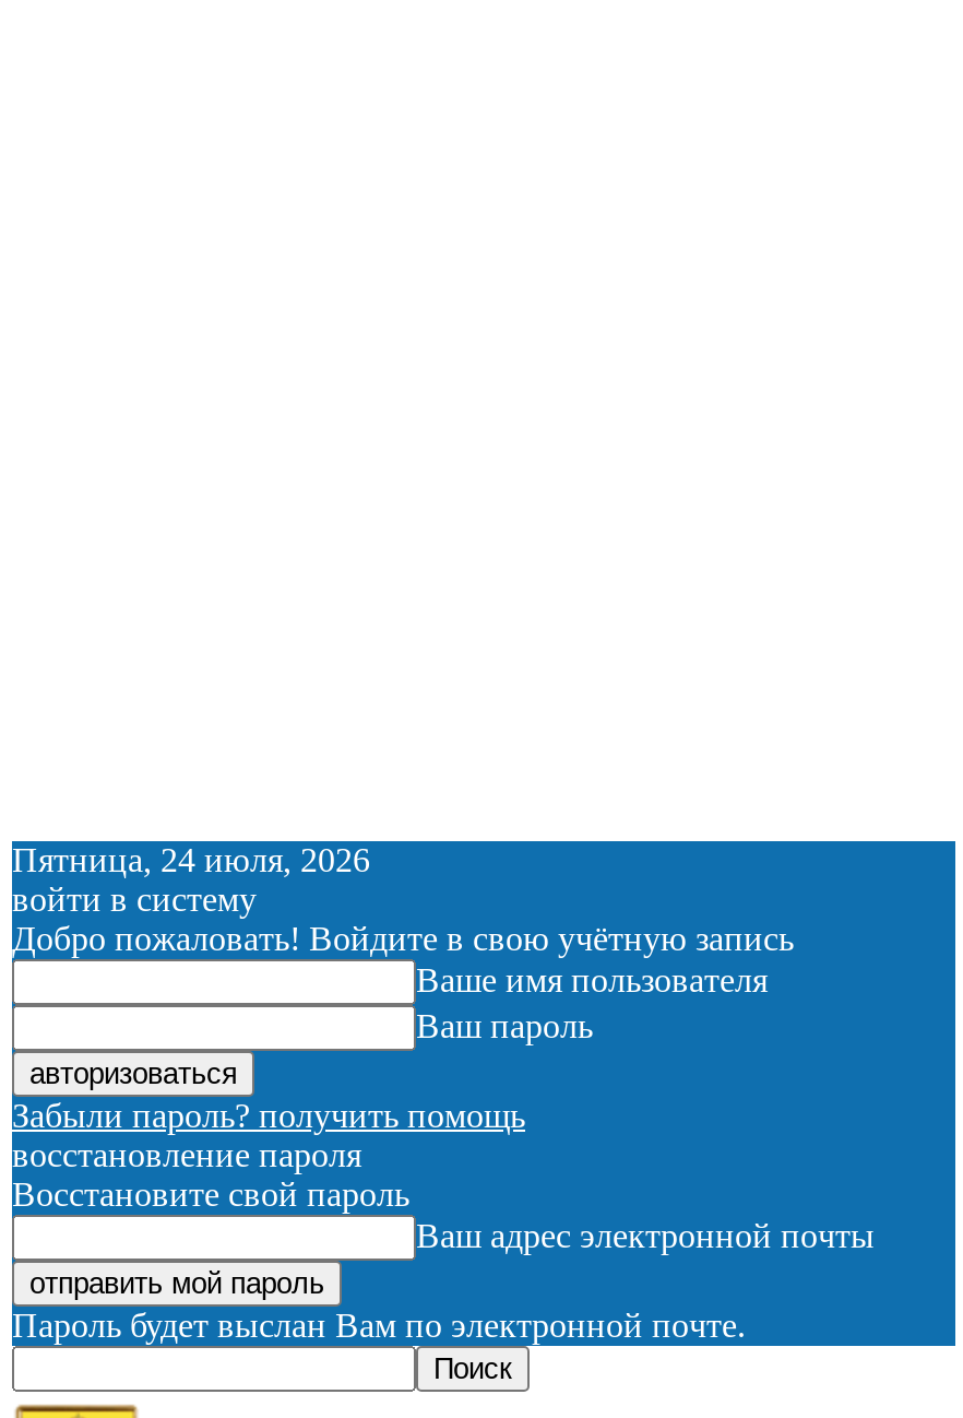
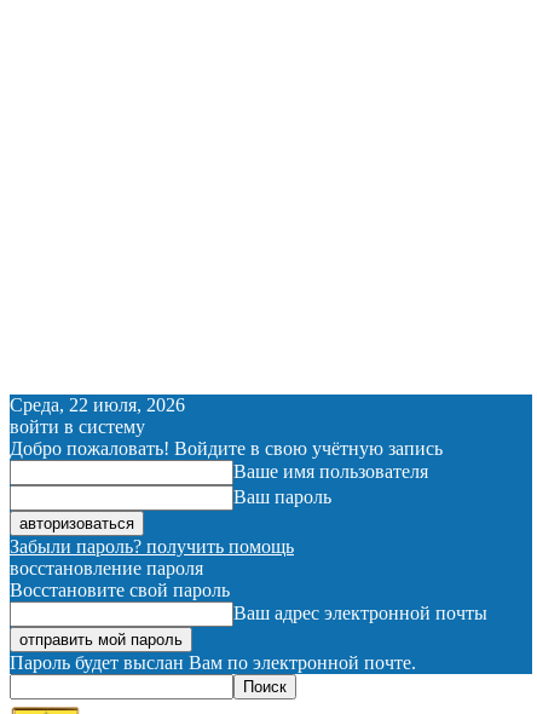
- Пятница, 24 июля, 2026
+ Среда, 22 июля, 2026
